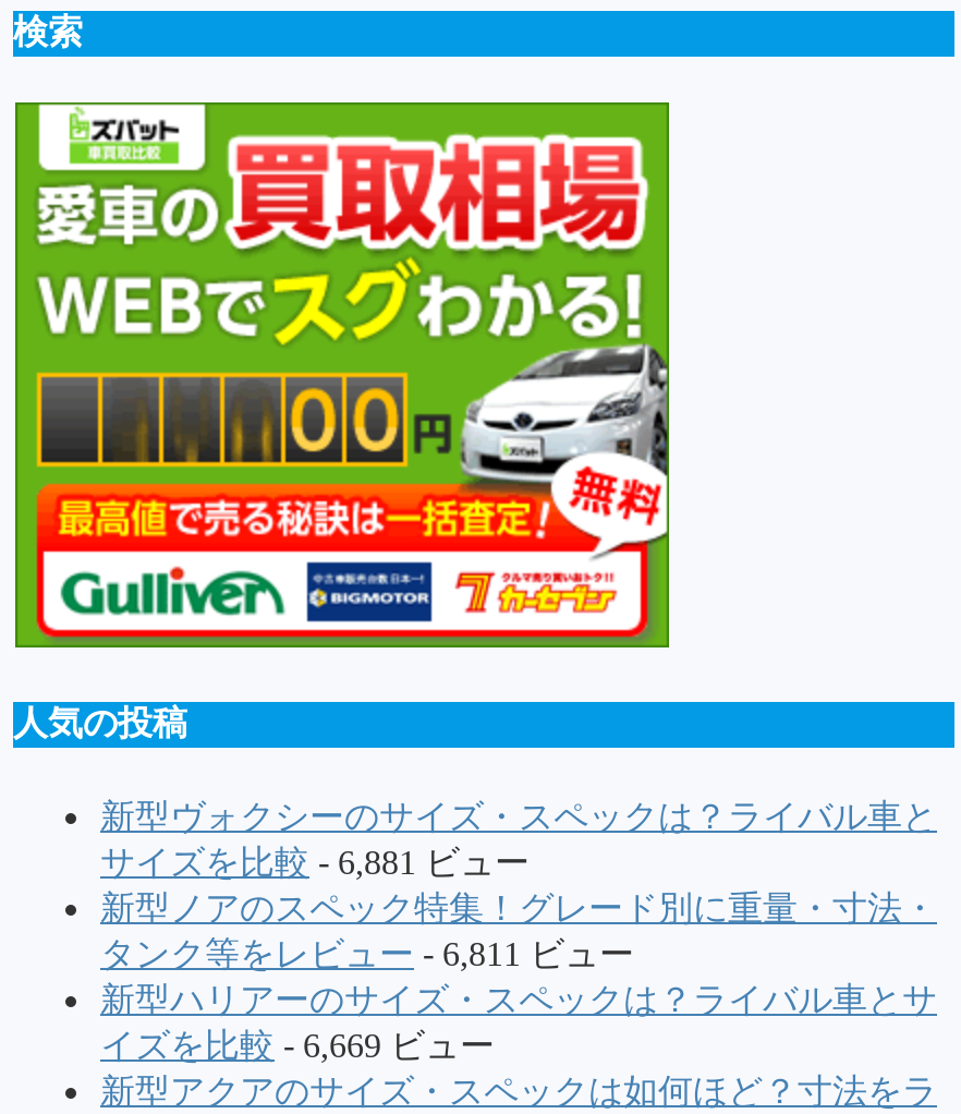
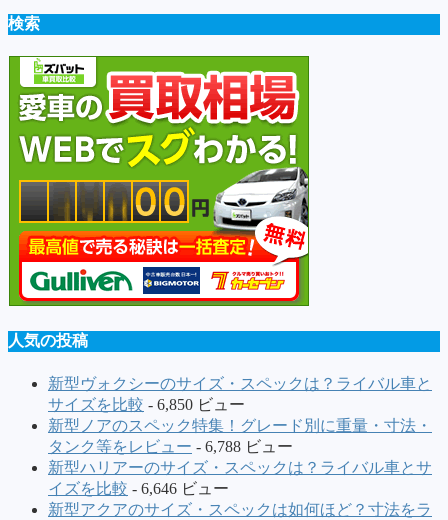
- サイズを比較- 6,881 ビュー
+ サイズを比較- 6,850 ビュー

- タンク等をレビュー- 6,811 ビュー
+ タンク等をレビュー- 6,788 ビュー

- イズを比較- 6,669 ビュー
+ イズを比較- 6,646 ビュー
